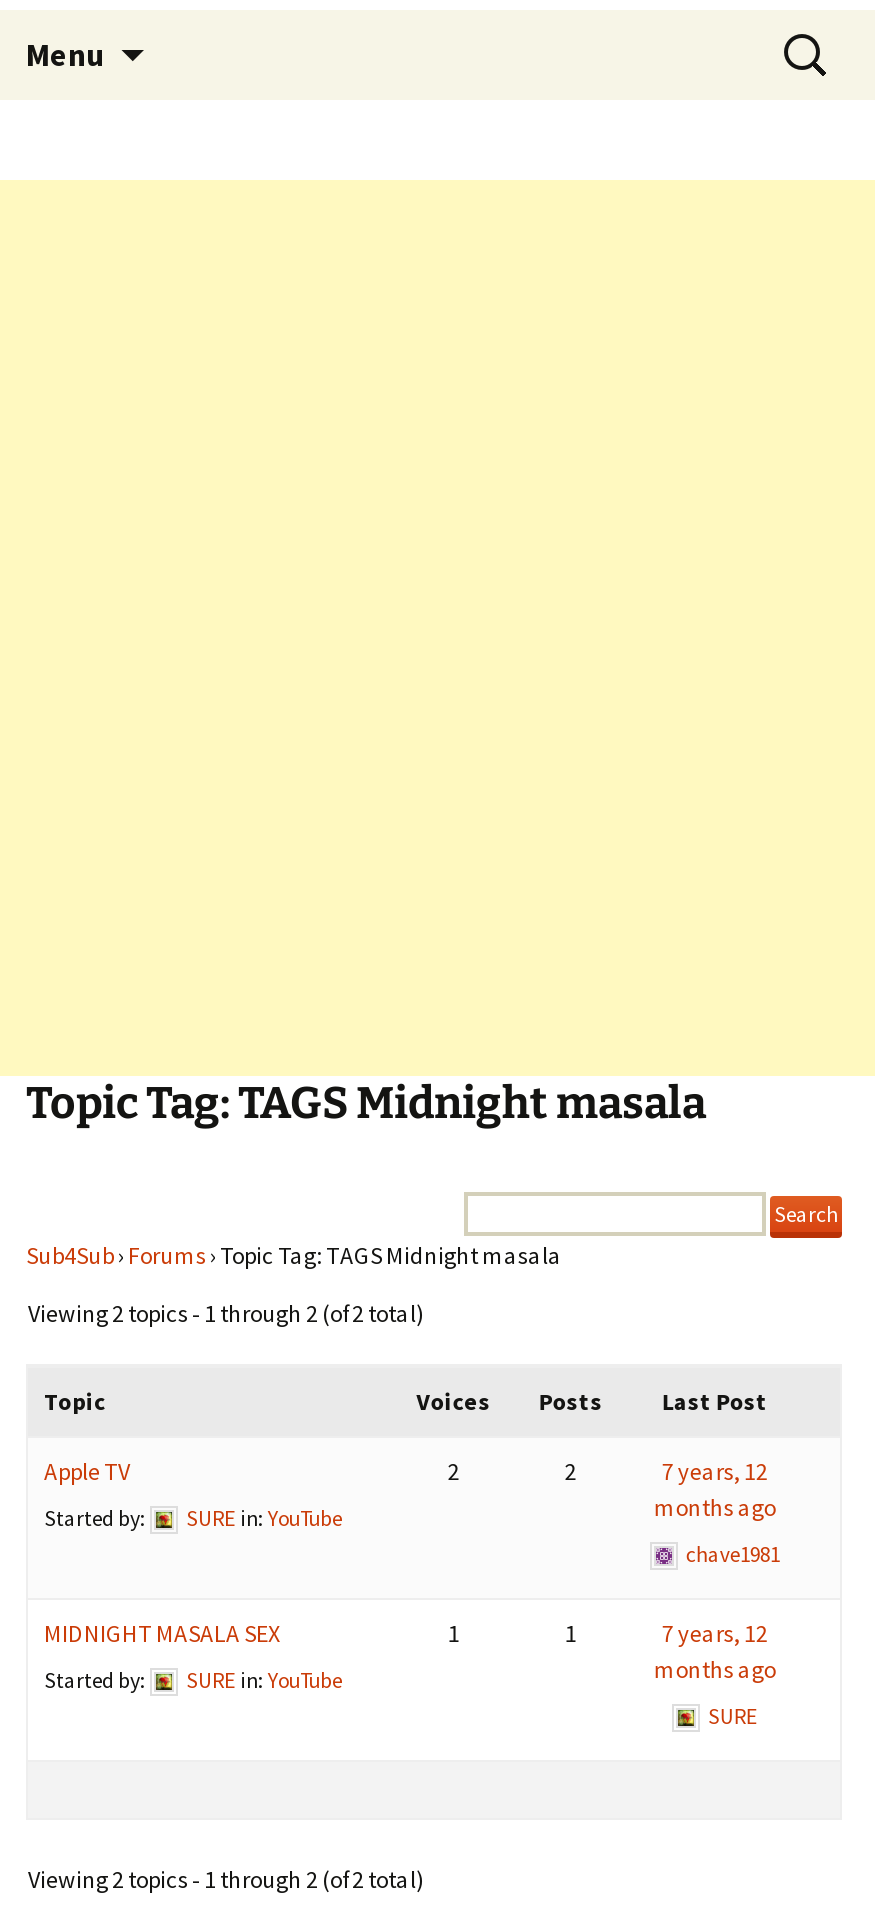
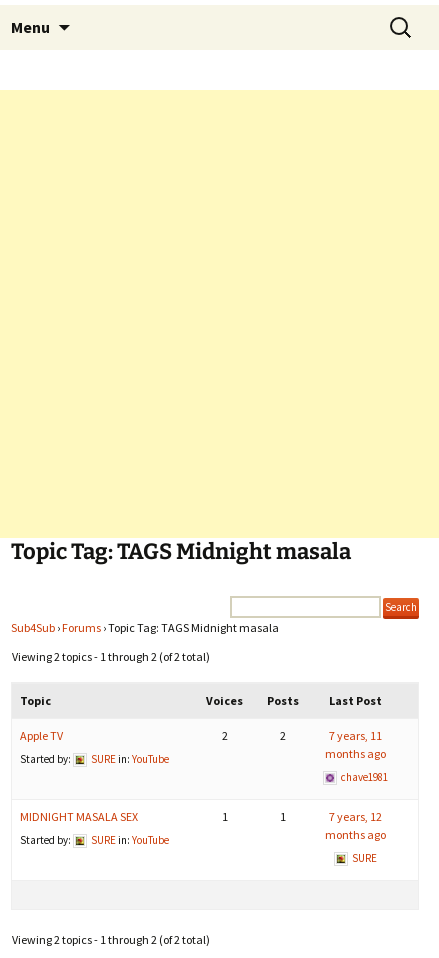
- 7 years, 12
+ 7 years, 11
